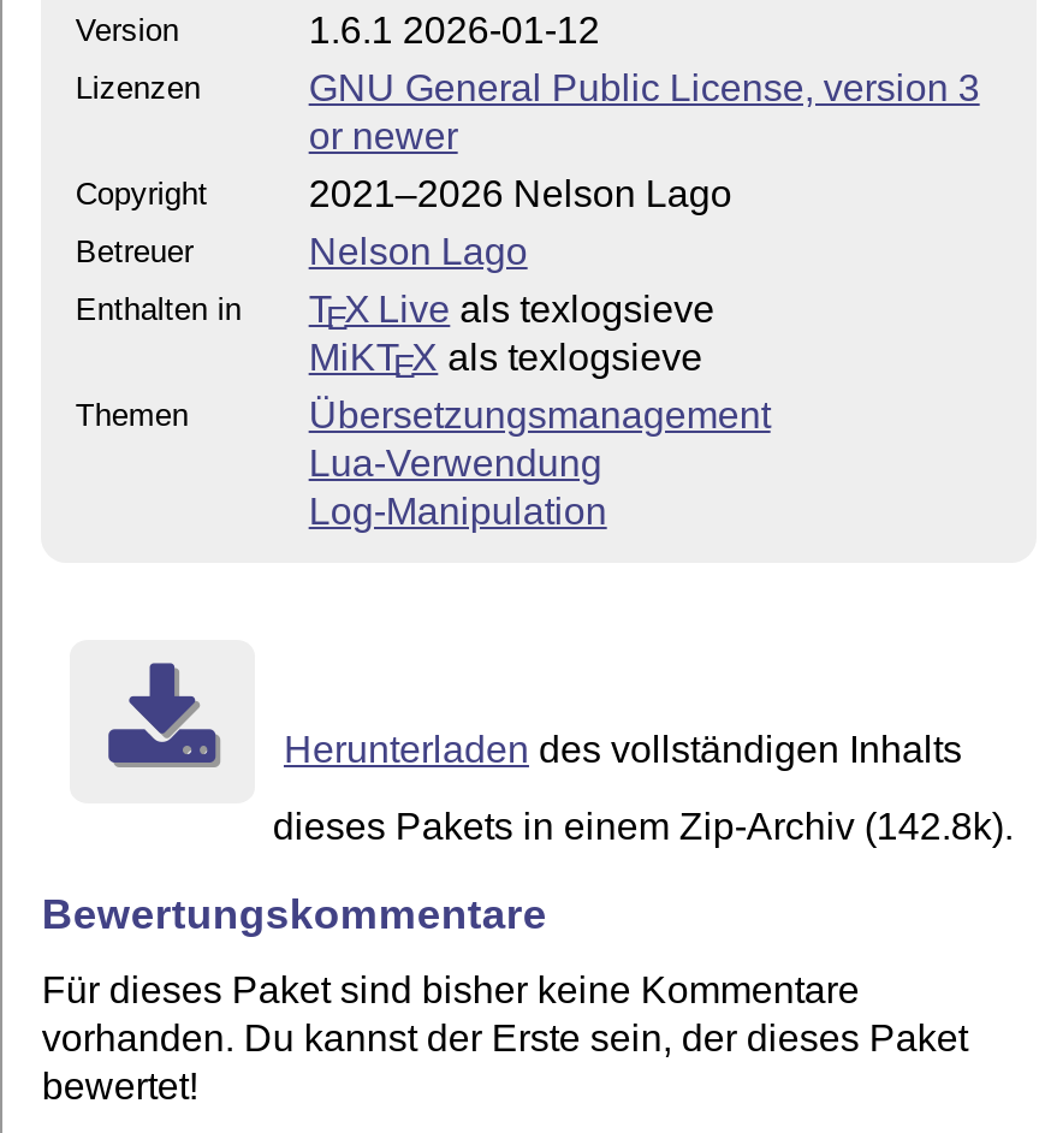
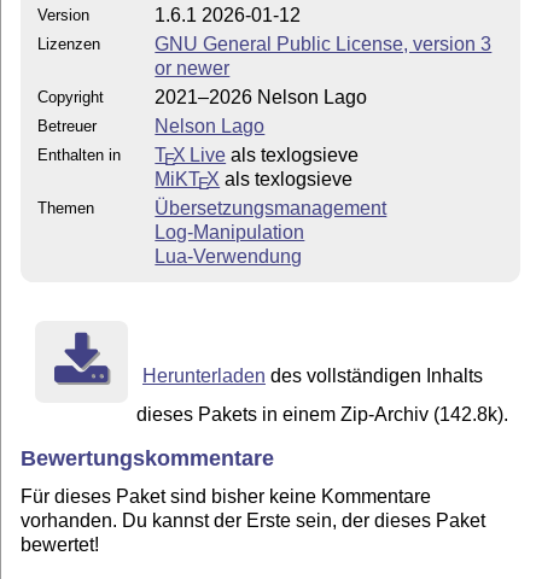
moved down: Lua-Verwendung

moved up: Log-Manipulation
